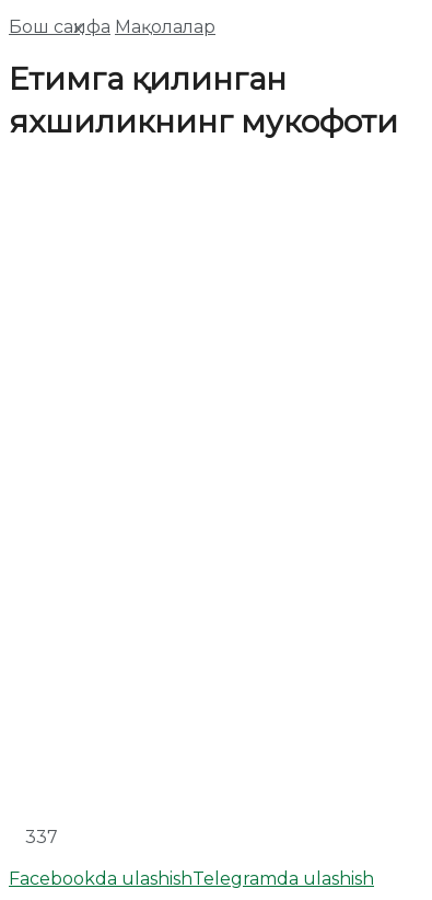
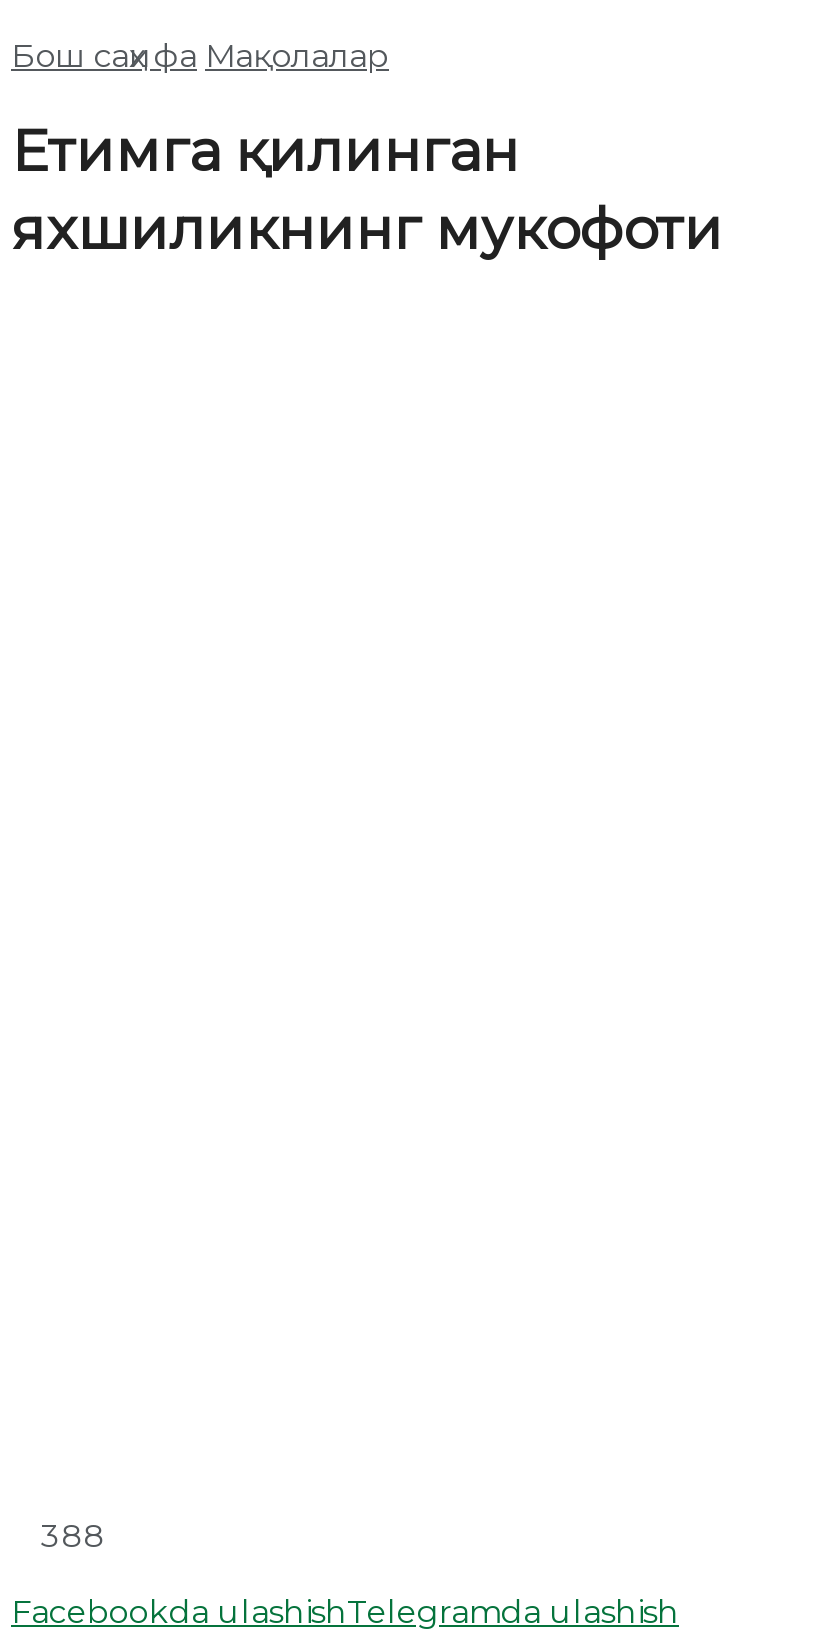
- 337
+ 388
